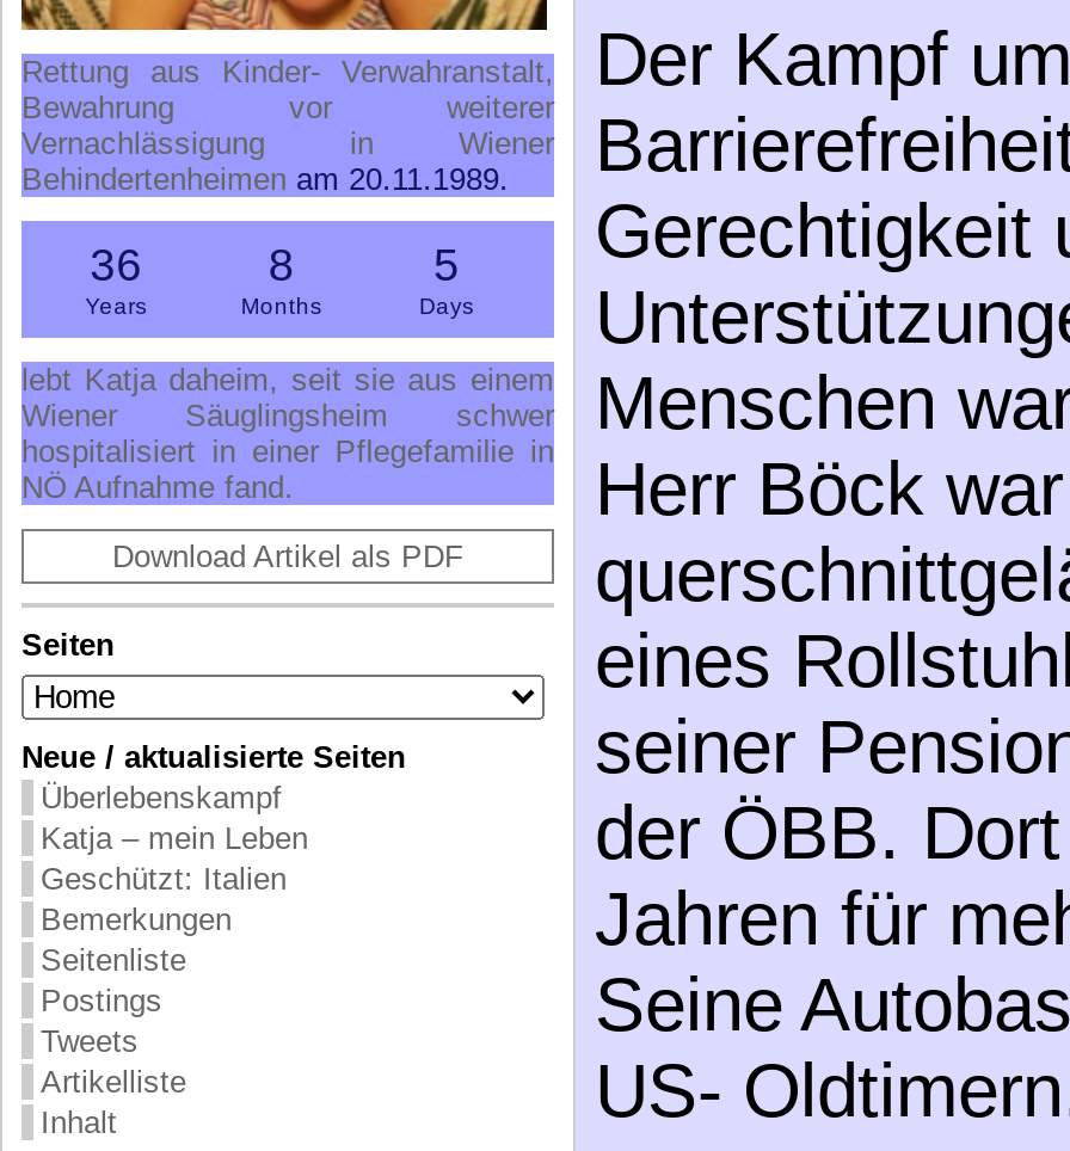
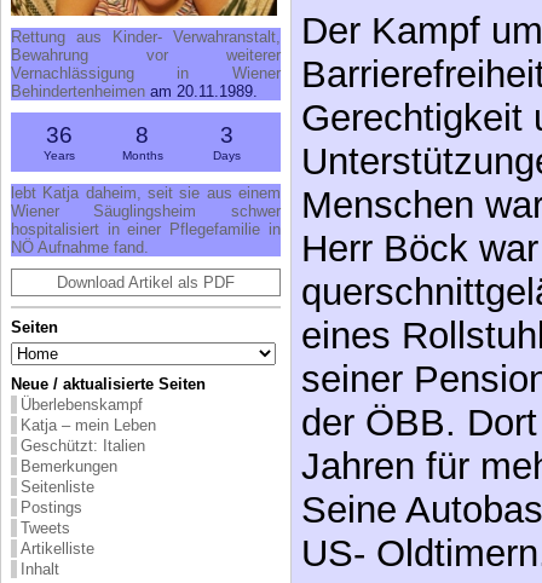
- 5
+ 3
